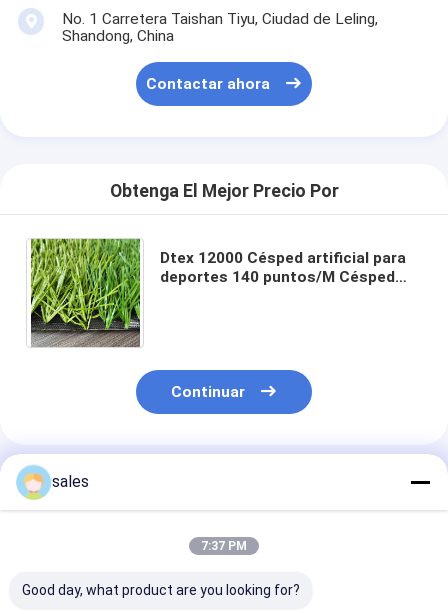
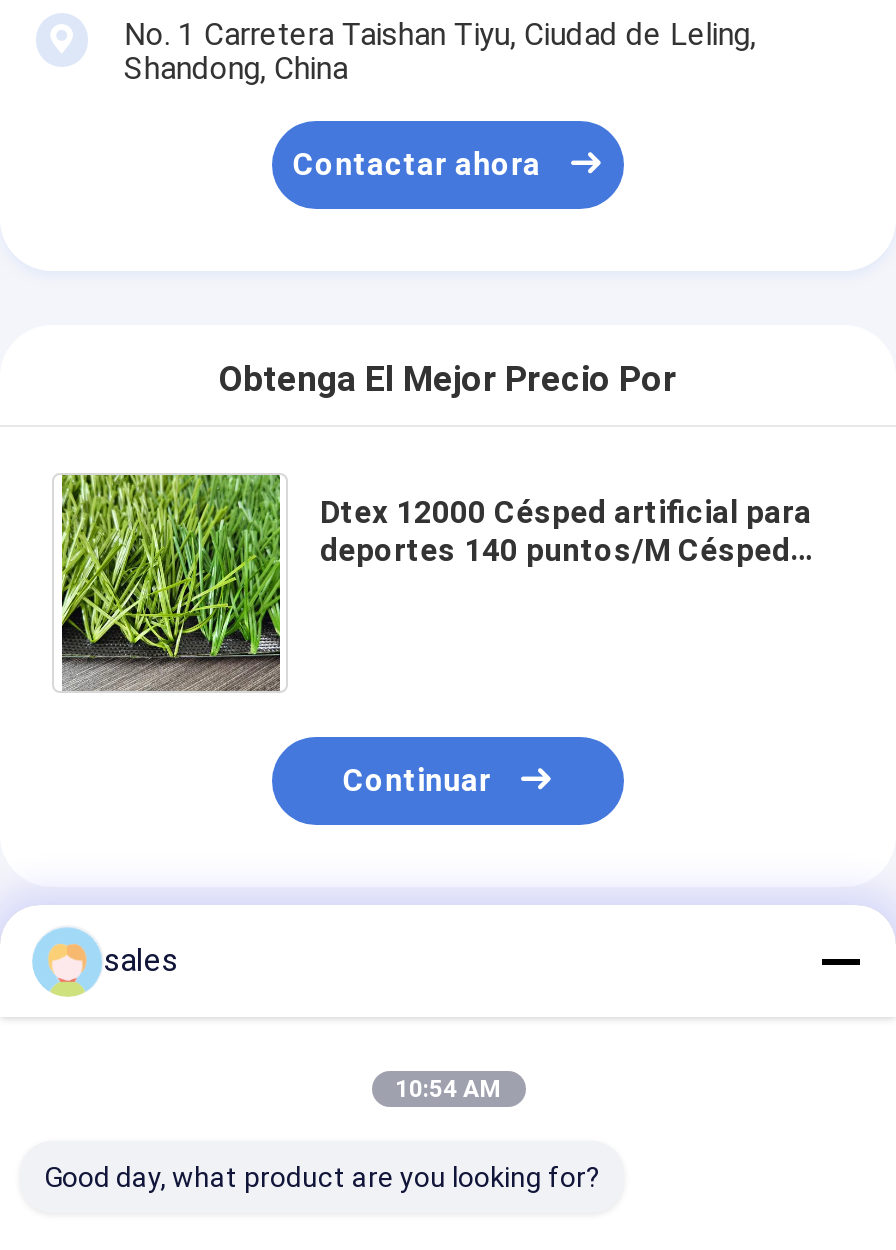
- 7:37 PM
+ 10:54 AM
